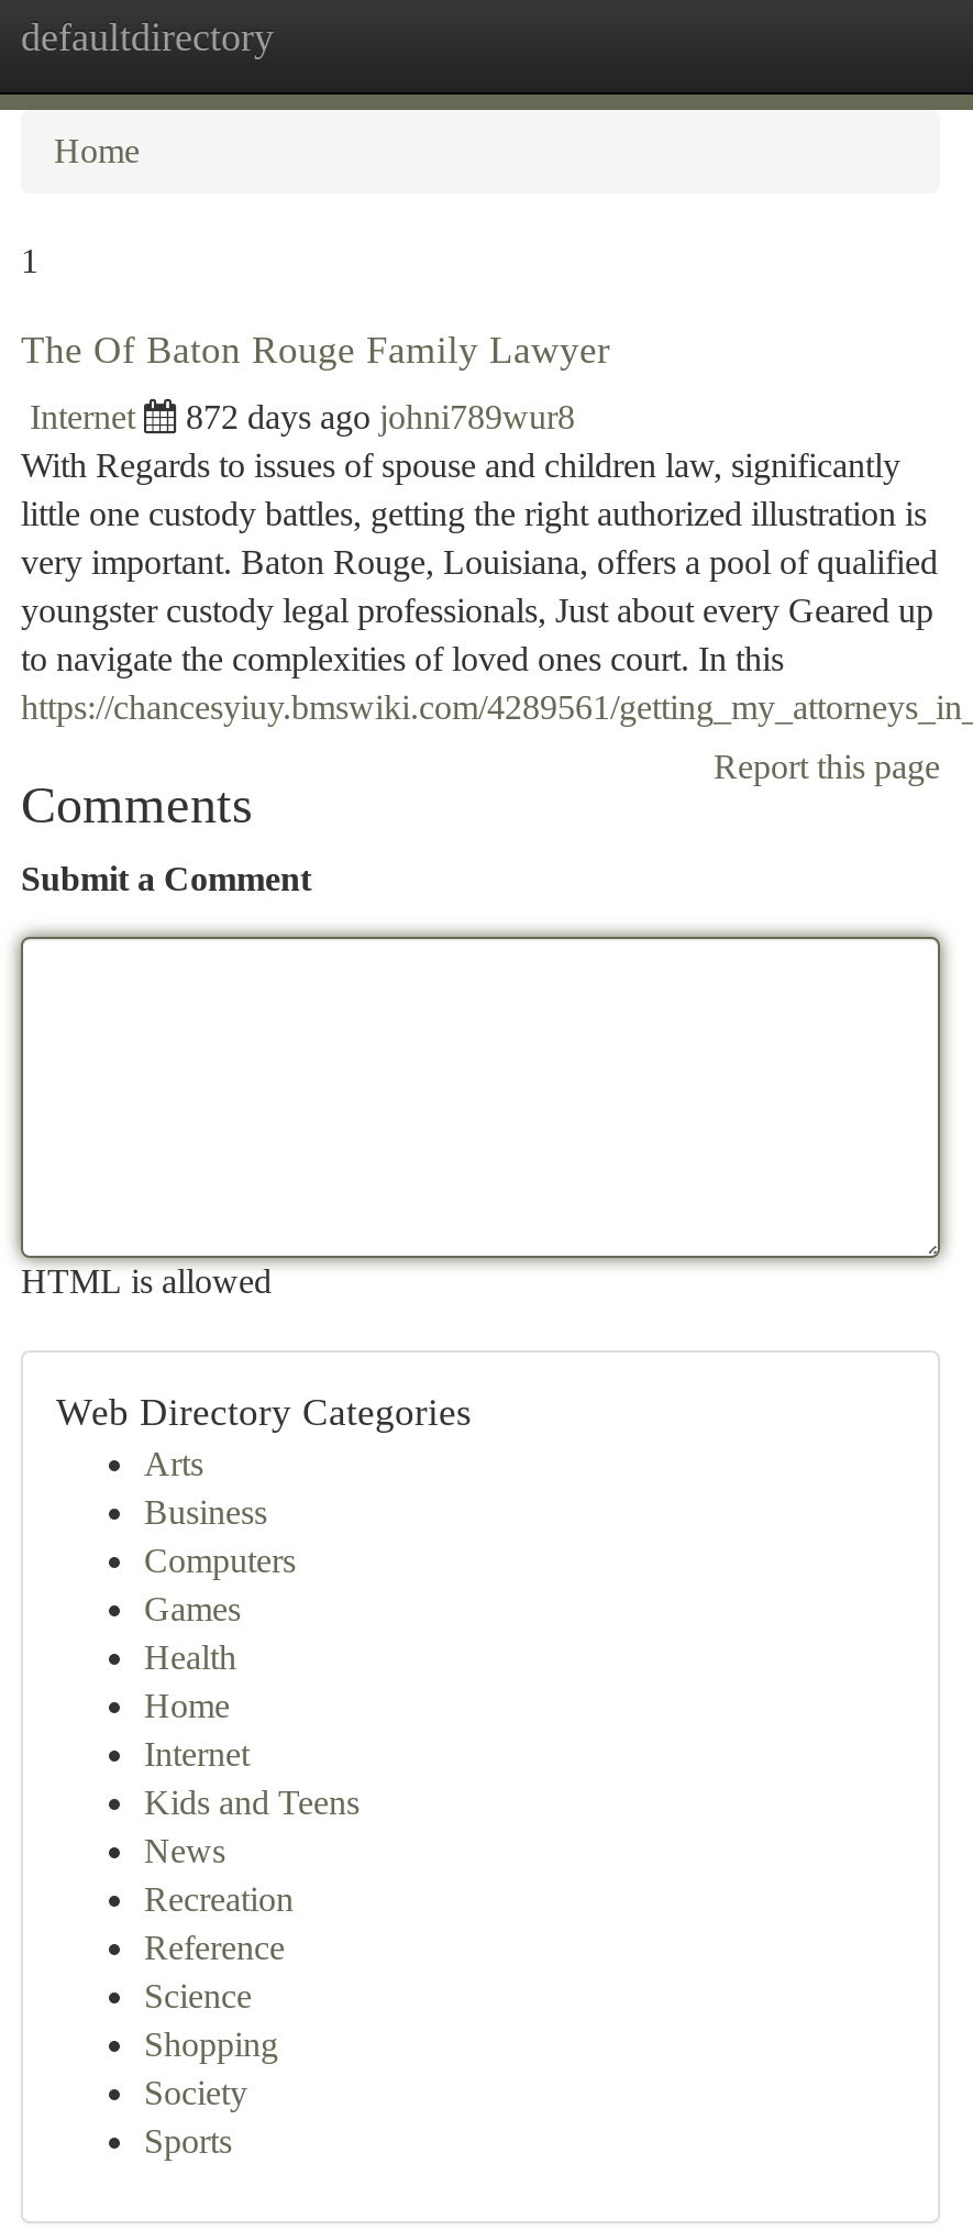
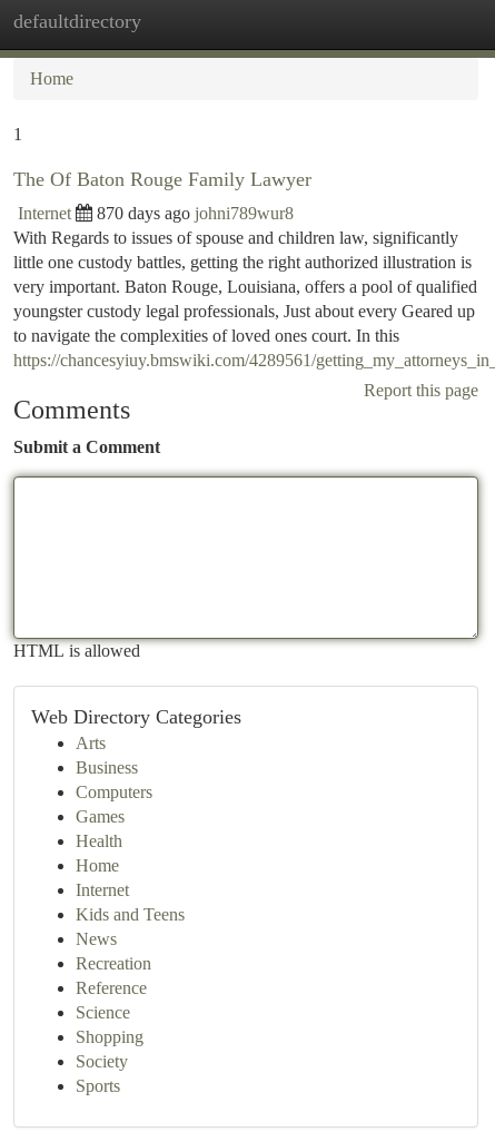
- 872 days ago johni789wur8
+ 870 days ago johni789wur8
